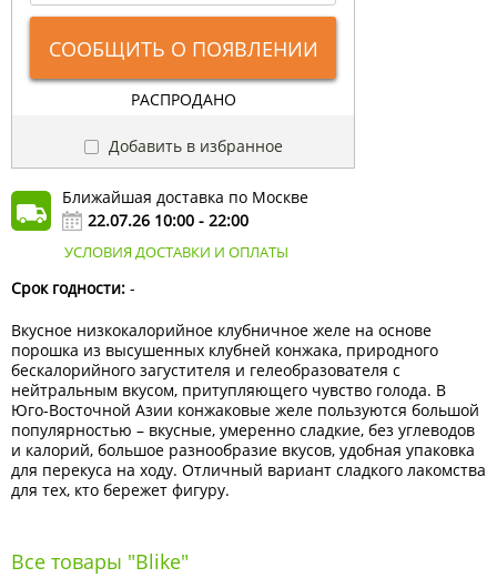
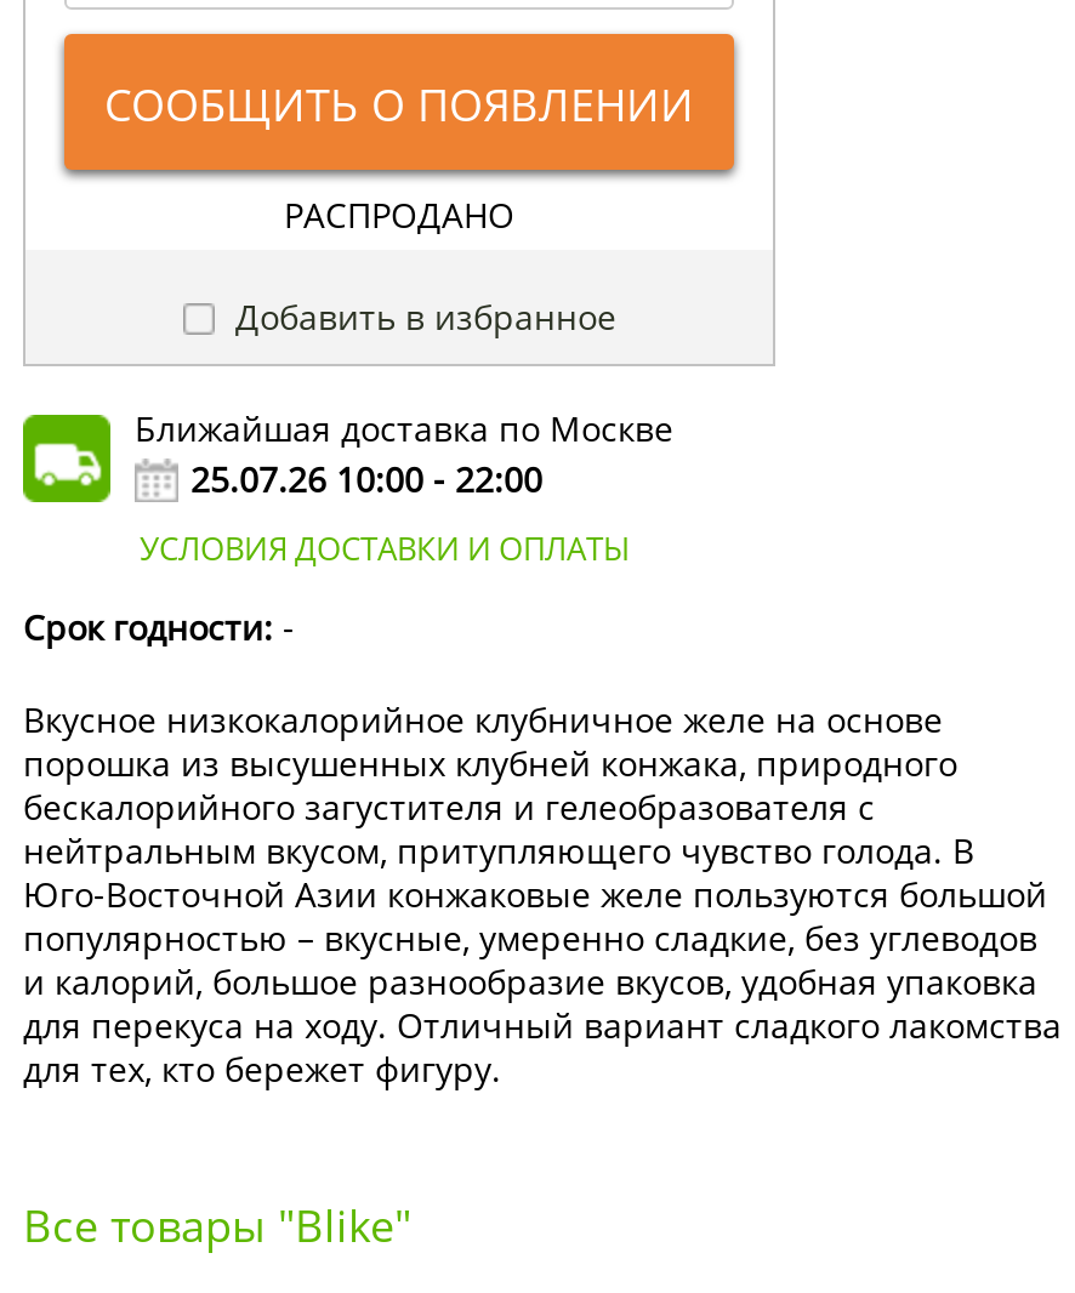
- 22.07.26 10:00 - 22:00
+ 25.07.26 10:00 - 22:00
